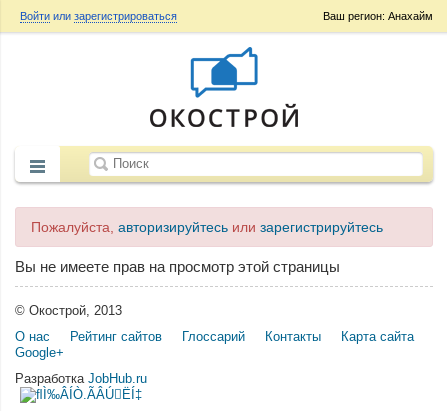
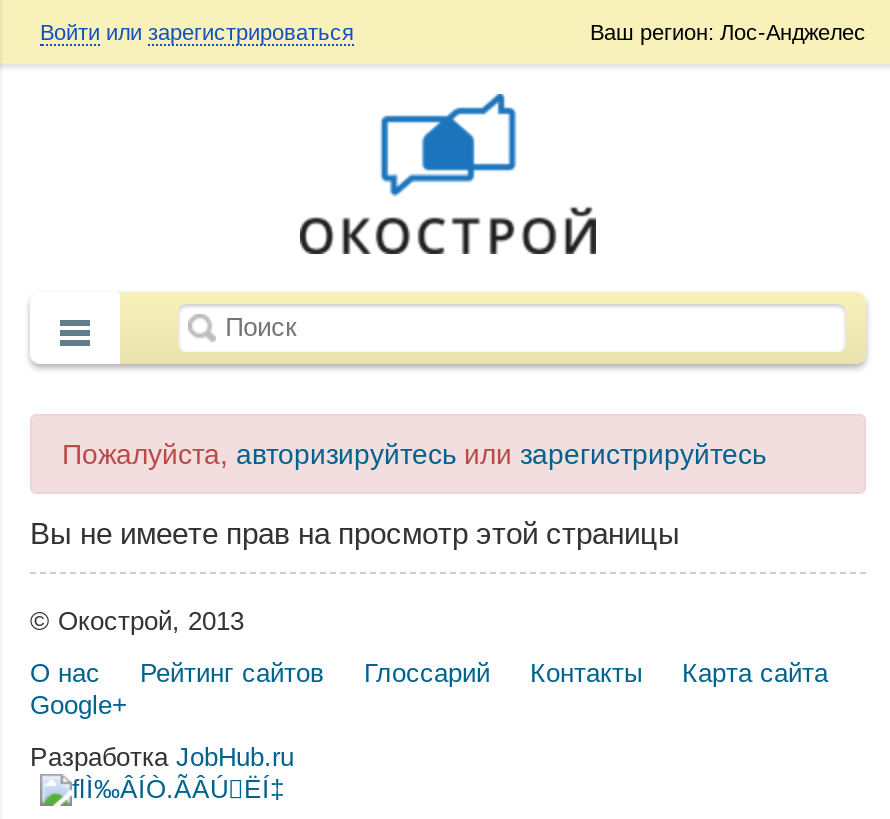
- Ваш регион: Анахайм
+ Ваш регион: Лос-Анджелес
